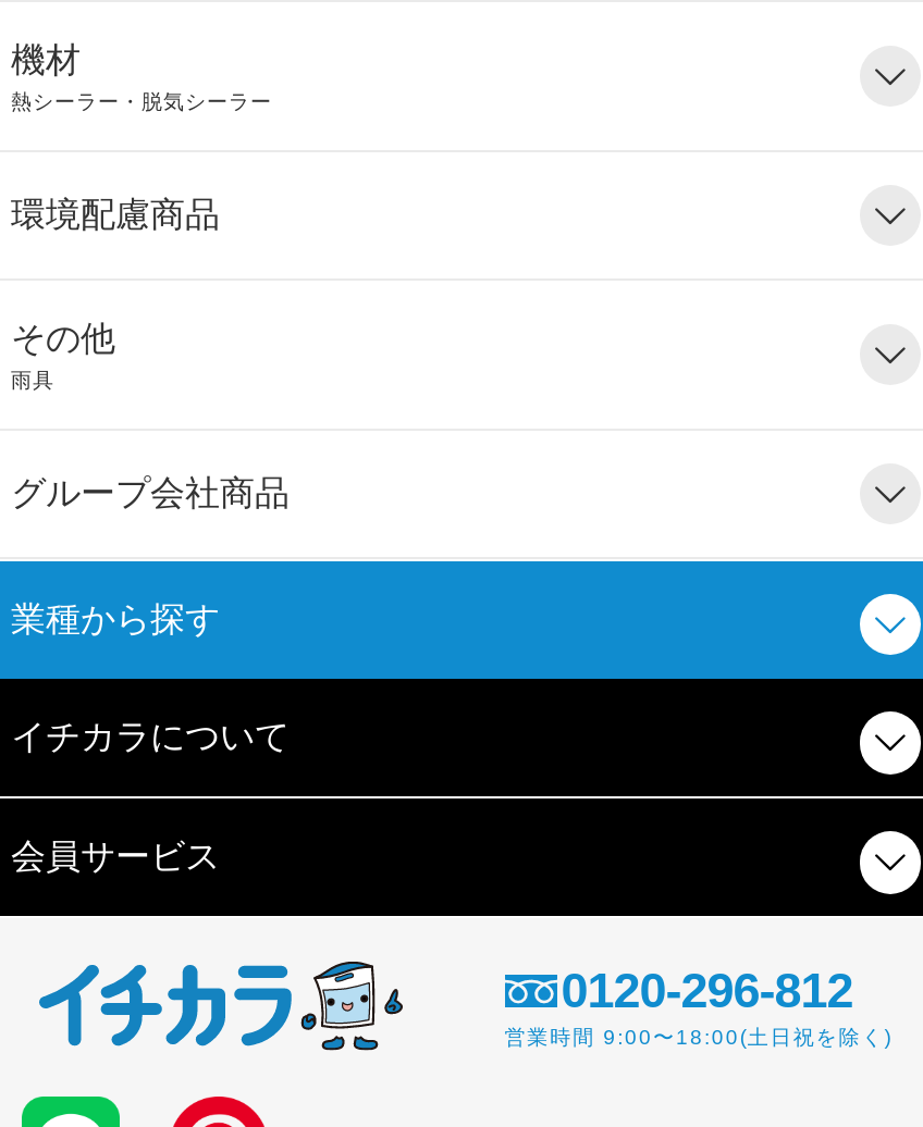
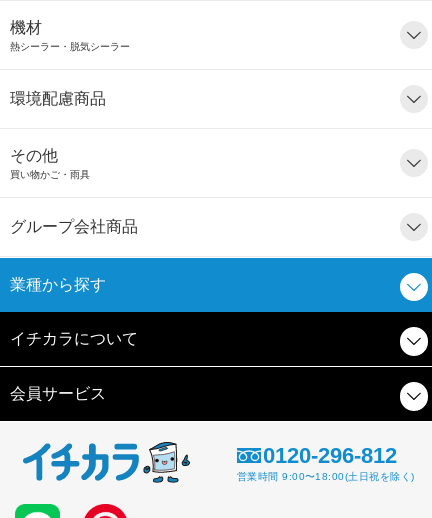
- 雨具
+ 買い物かご・雨具
